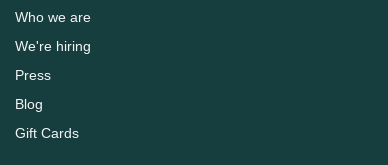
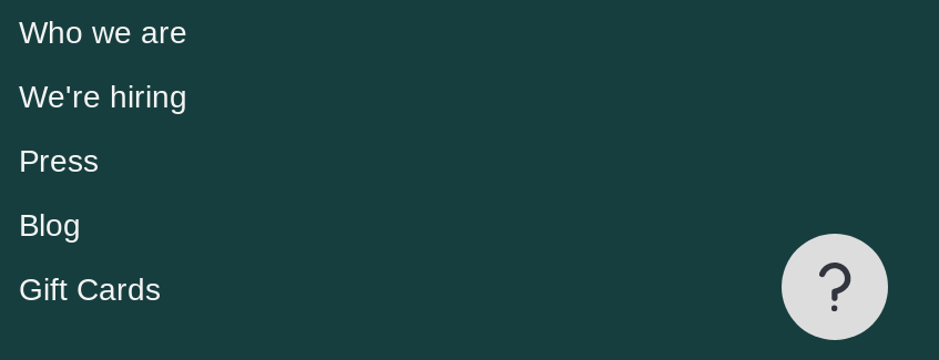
+ [image]
